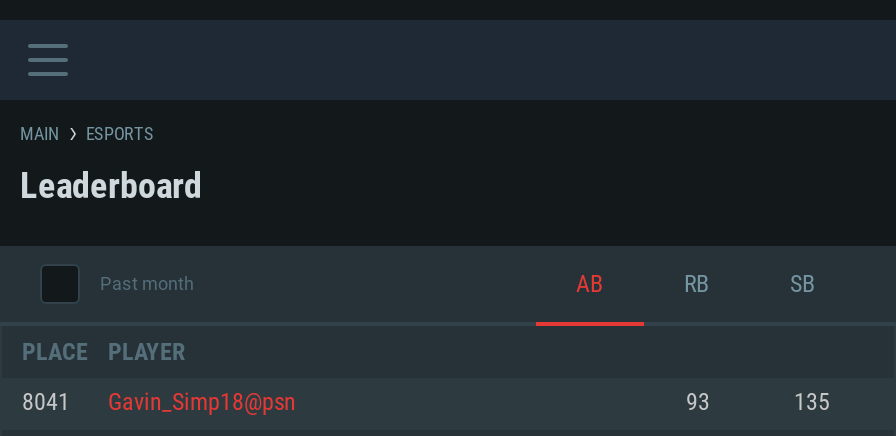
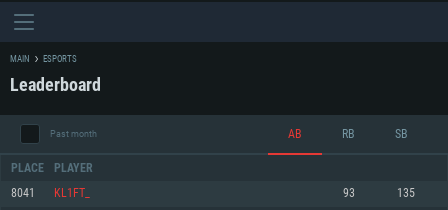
- Gavin_Simp18@psn
+ KL1FT_
